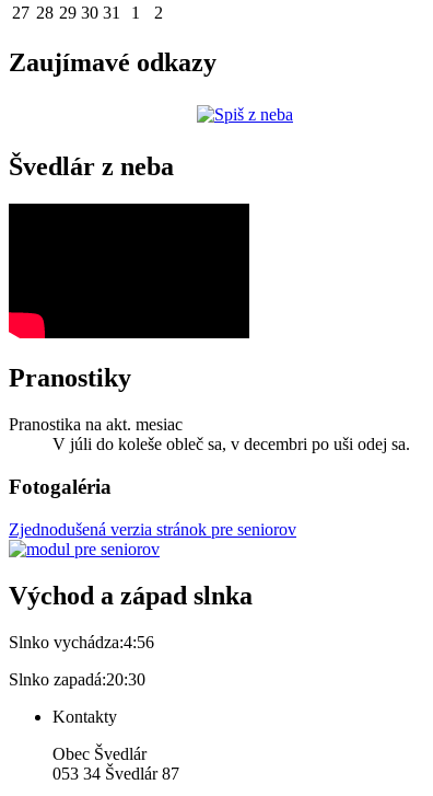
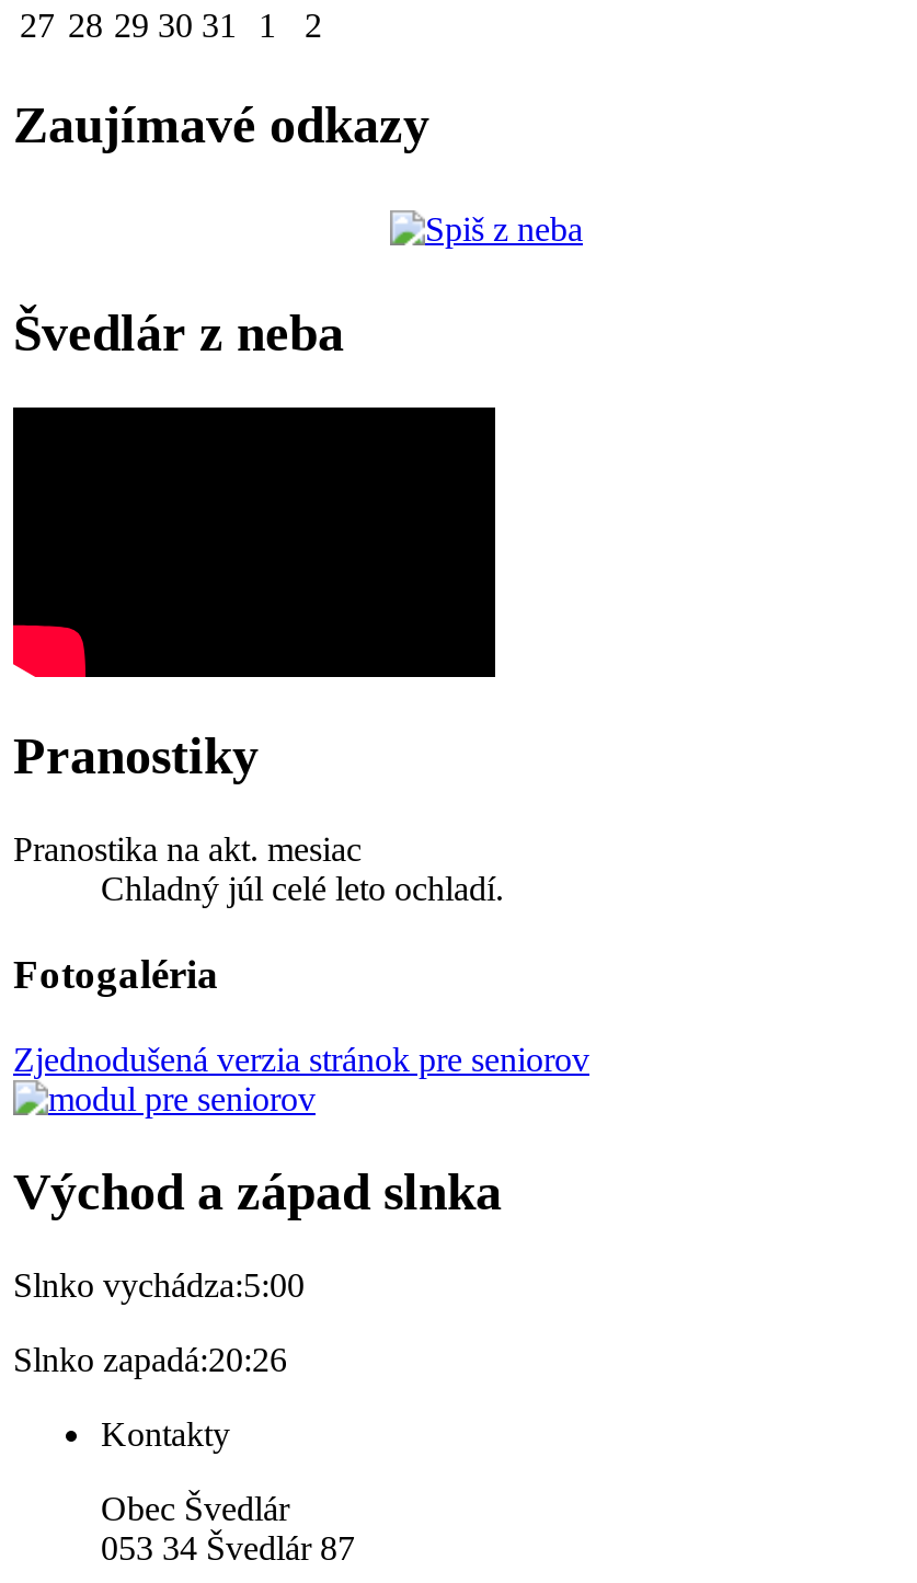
- V júli do koleše obleč sa, v decembri po uši odej sa.
+ Chladný júl celé leto ochladí.

- Slnko vychádza:4:56
+ Slnko vychádza:5:00

- Slnko zapadá:20:30
+ Slnko zapadá:20:26
